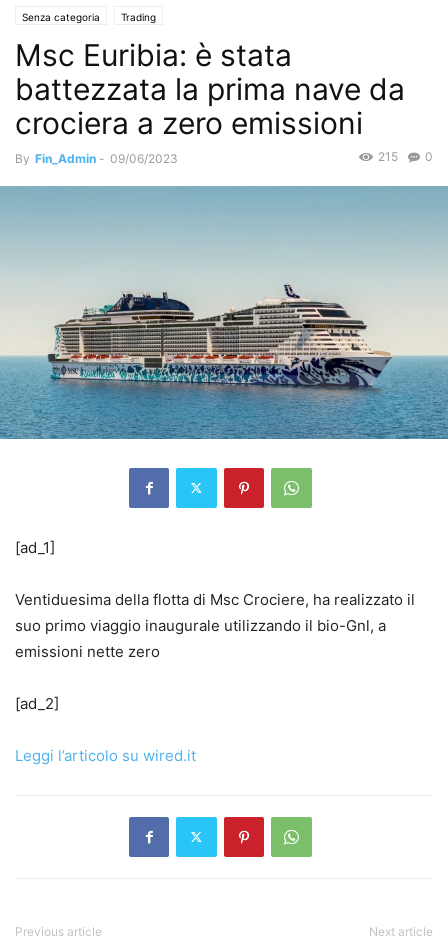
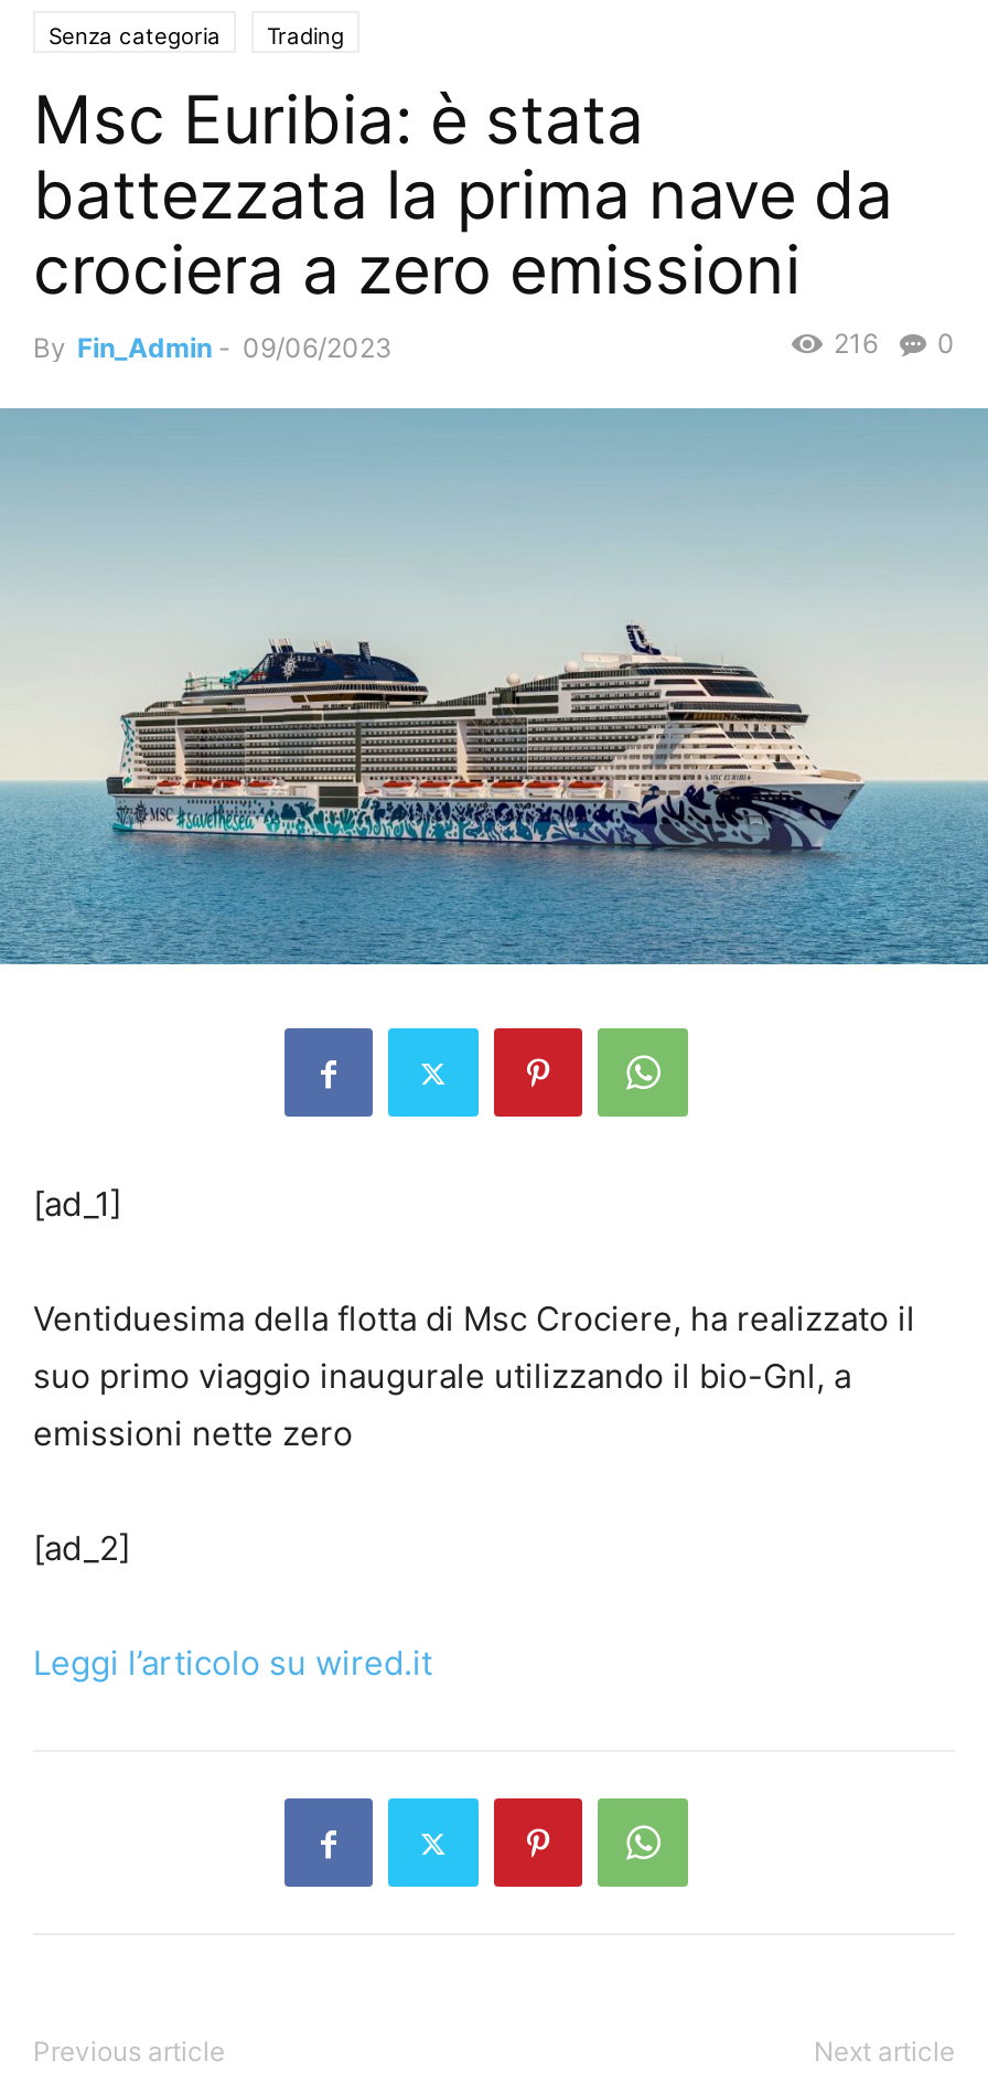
- 215 0
+ 216 0
